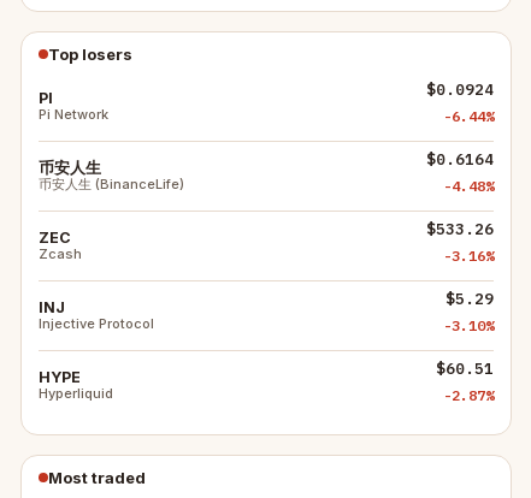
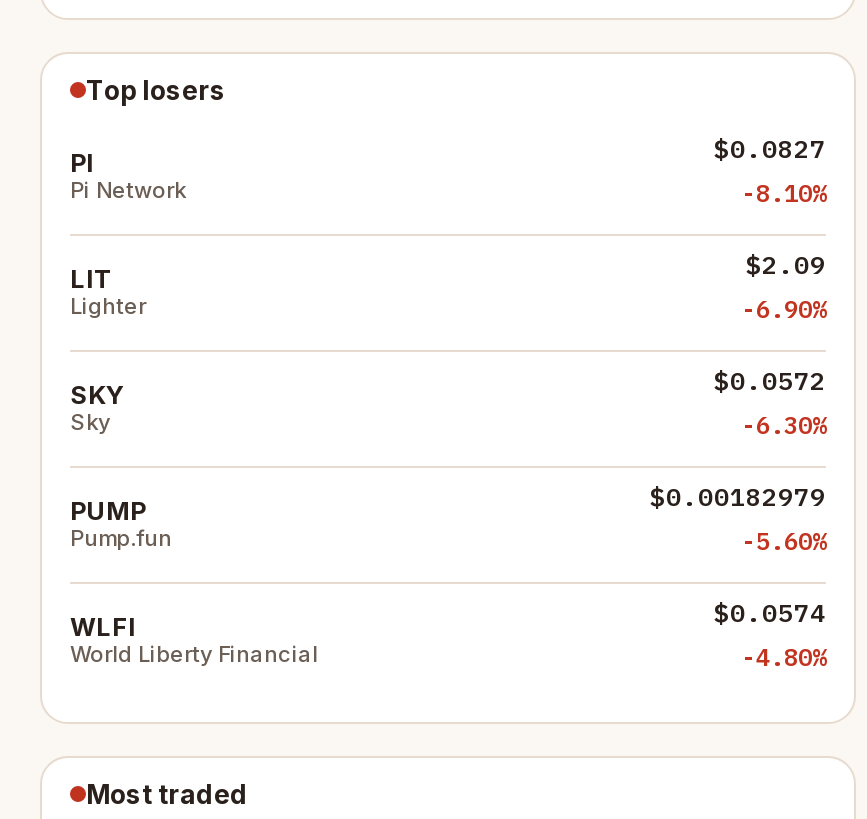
- $0.0924
- -6.44%
+ $0.0827
+ -8.10%

- $0.6164
- -4.48%
+ $2.09
+ -6.90%

- 币安人生
- 币安人生 (BinanceLife)
+ LIT
+ Lighter

- $533.26
- -3.16%
+ $0.0572
+ -6.30%

- ZEC
- Zcash
+ SKY
+ Sky

- $5.29
- -3.10%
+ $0.00182979
+ -5.60%

- INJ
- Injective Protocol
+ PUMP
+ Pump.fun

- $60.51
- -2.87%
+ $0.0574
+ -4.80%

- HYPE
- Hyperliquid
+ WLFI
+ World Liberty Financial
